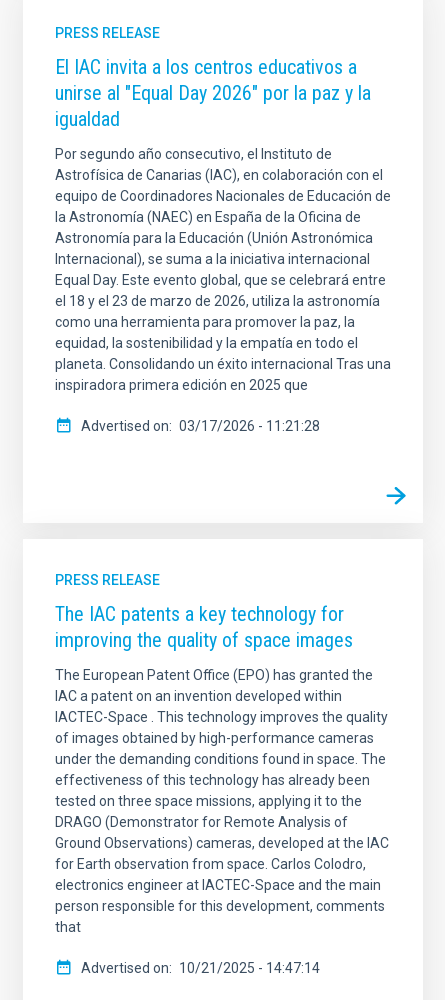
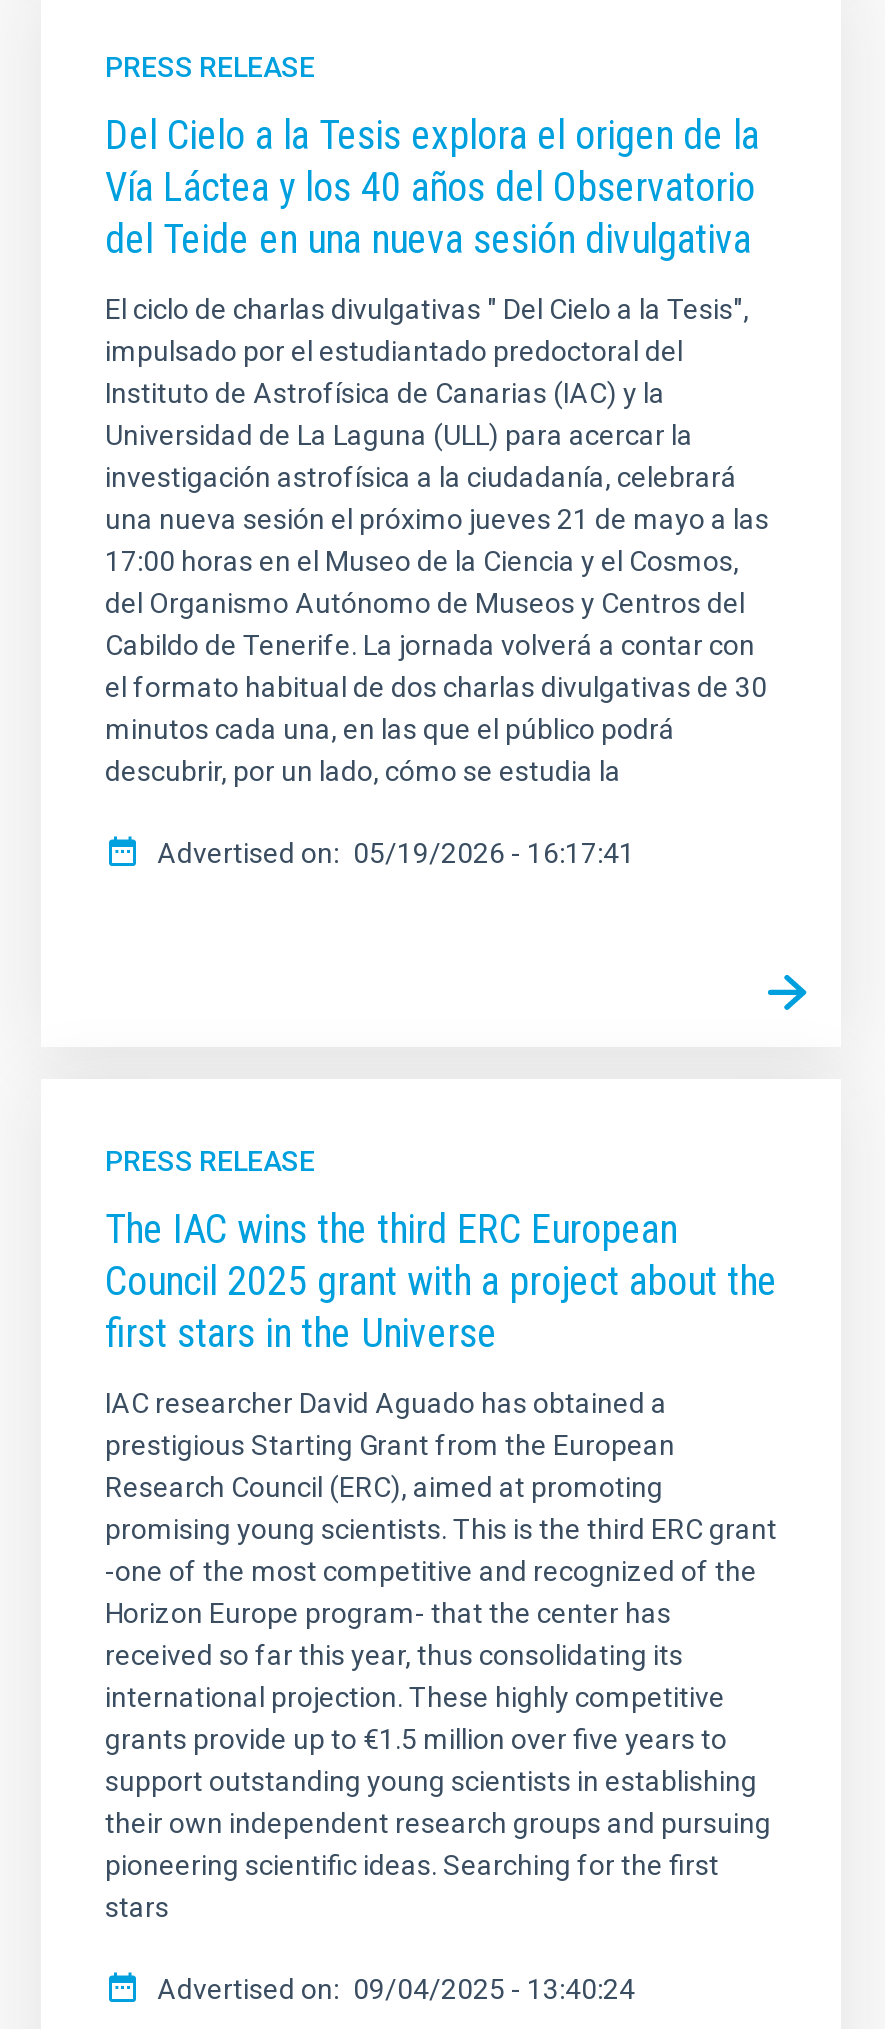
- El IAC invita a los centros educativos a
- unirse al "Equal Day 2026" por la paz y la
- igualdad
+ Del Cielo a la Tesis explora el origen de la
+ Vía Láctea y los 40 años del Observatorio
+ del Teide en una nueva sesión divulgativa

- Por segundo año consecutivo, el Instituto de
- Astrofísica de Canarias (IAC), en colaboración con el
- equipo de Coordinadores Nacionales de Educación de
- la Astronomía (NAEC) en España de la Oficina de
- Astronomía para la Educación (Unión Astronómica
- Internacional), se suma a la iniciativa internacional
- Equal Day. Este evento global, que se celebrará entre
- el 18 y el 23 de marzo de 2026, utiliza la astronomía
- como una herramienta para promover la paz, la
- equidad, la sostenibilidad y la empatía en todo el
- planeta. Consolidando un éxito internacional Tras una
- inspiradora primera edición en 2025 que
+ El ciclo de charlas divulgativas " Del Cielo a la Tesis",
+ impulsado por el estudiantado predoctoral del
+ Instituto de Astrofísica de Canarias (IAC) y la
+ Universidad de La Laguna (ULL) para acercar la
+ investigación astrofísica a la ciudadanía, celebrará
+ una nueva sesión el próximo jueves 21 de mayo a las
+ 17:00 horas en el Museo de la Ciencia y el Cosmos,
+ del Organismo Autónomo de Museos y Centros del
+ Cabildo de Tenerife. La jornada volverá a contar con
+ el formato habitual de dos charlas divulgativas de 30
+ minutos cada una, en las que el público podrá
+ descubrir, por un lado, cómo se estudia la

- Advertised on 03/17/2026 - 11:21:28
+ Advertised on 05/19/2026 - 16:17:41

- The IAC patents a key technology for
- improving the quality of space images
+ The IAC wins the third ERC European
+ Council 2025 grant with a project about the
+ first stars in the Universe

- The European Patent Office (EPO) has granted the
- IAC a patent on an invention developed within
- IACTEC-Space . This technology improves the quality
- of images obtained by high-performance cameras
- under the demanding conditions found in space. The
- effectiveness of this technology has already been
- tested on three space missions, applying it to the
- DRAGO (Demonstrator for Remote Analysis of
- Ground Observations) cameras, developed at the IAC
- for Earth observation from space. Carlos Colodro,
- electronics engineer at IACTEC-Space and the main
- person responsible for this development, comments
- that
+ IAC researcher David Aguado has obtained a
+ prestigious Starting Grant from the European
+ Research Council (ERC), aimed at promoting
+ promising young scientists. This is the third ERC grant
+ -one of the most competitive and recognized of the
+ Horizon Europe program- that the center has
+ received so far this year, thus consolidating its
+ international projection. These highly competitive
+ grants provide up to €1.5 million over five years to
+ support outstanding young scientists in establishing
+ their own independent research groups and pursuing
+ pioneering scientific ideas. Searching for the first
+ stars

- Advertised on 10/21/2025 - 14:47:14
+ Advertised on 09/04/2025 - 13:40:24
